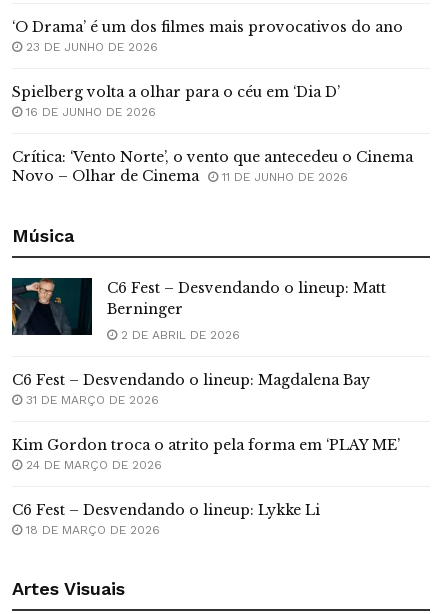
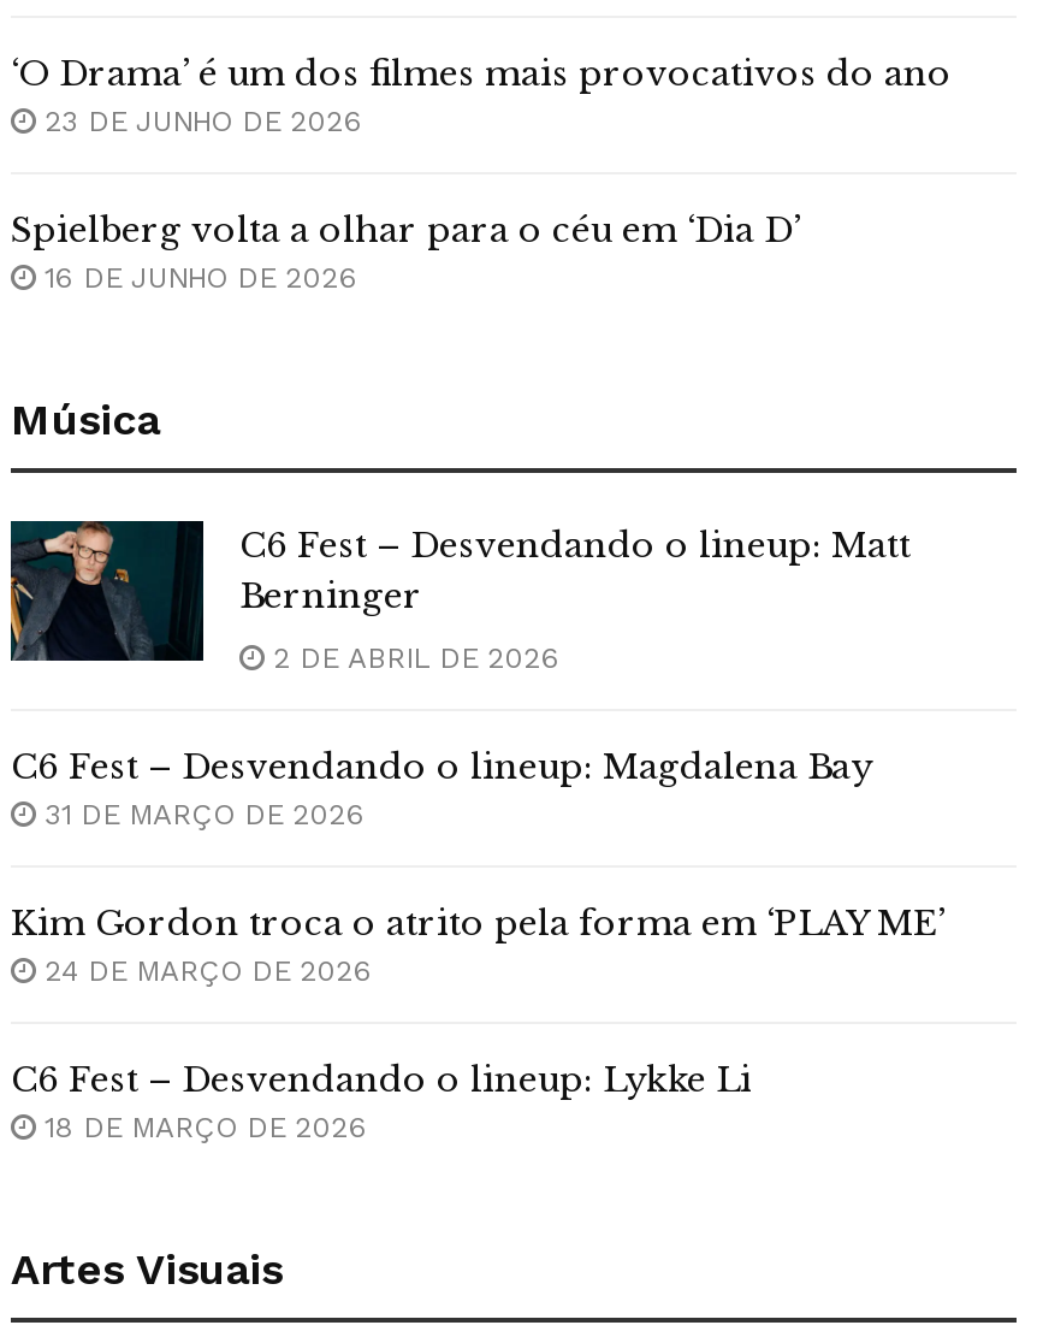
- Crítica: ‘Vento Norte’, o vento que antecedeu o Cinema
- Novo – Olhar de Cinema
- 11 DE JUNHO DE 2026
